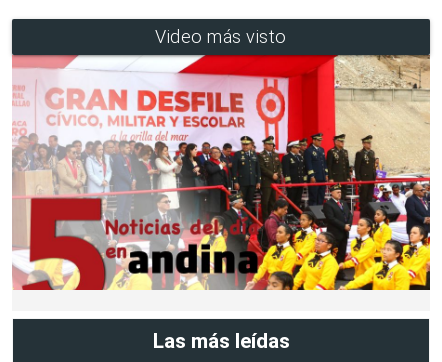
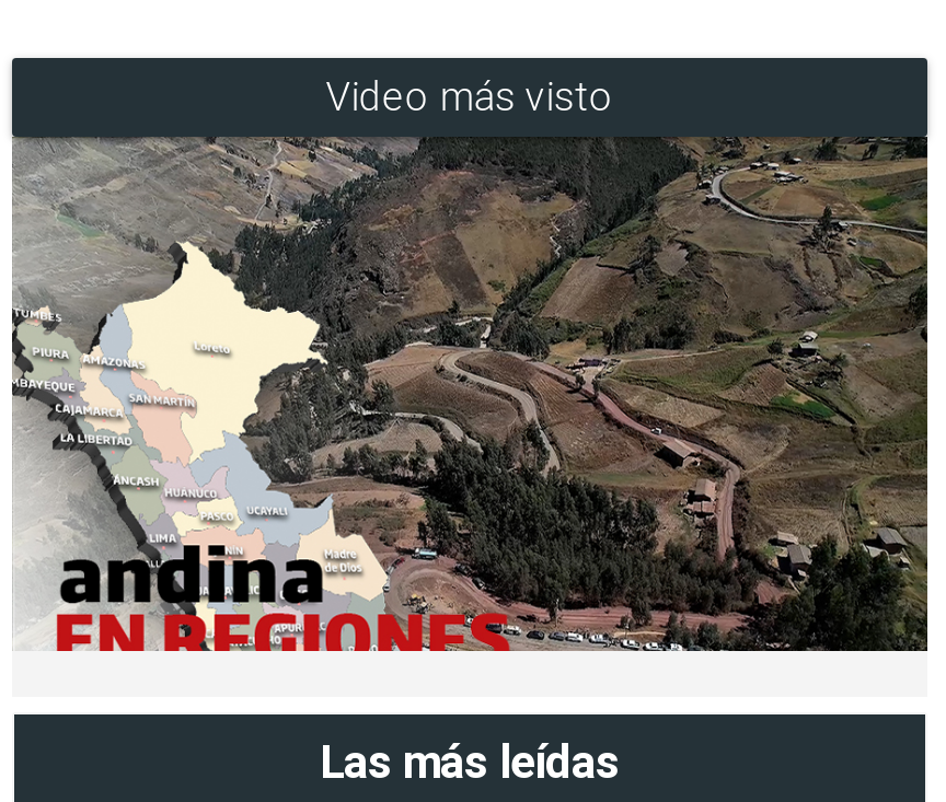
- [image]
+ [image]
